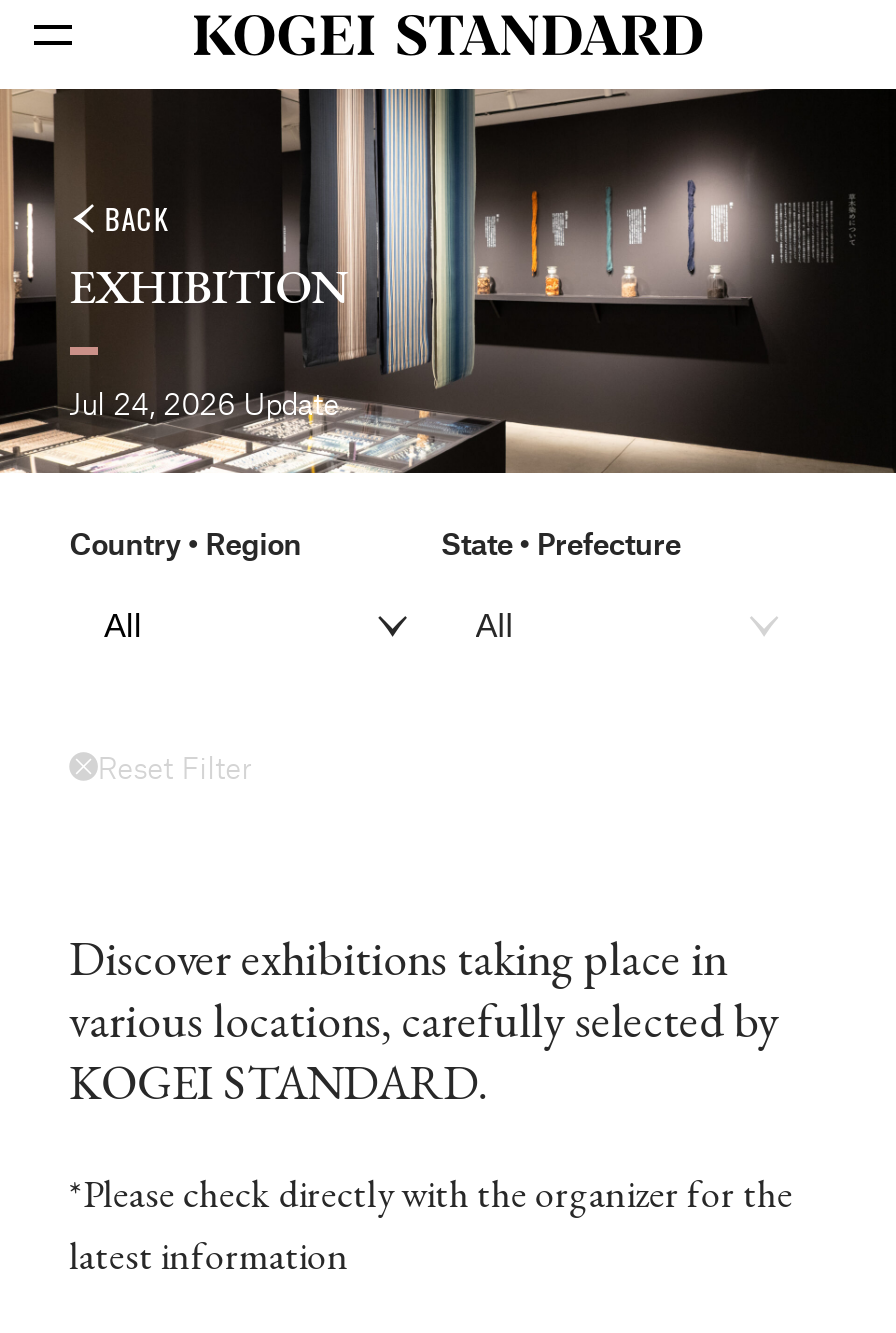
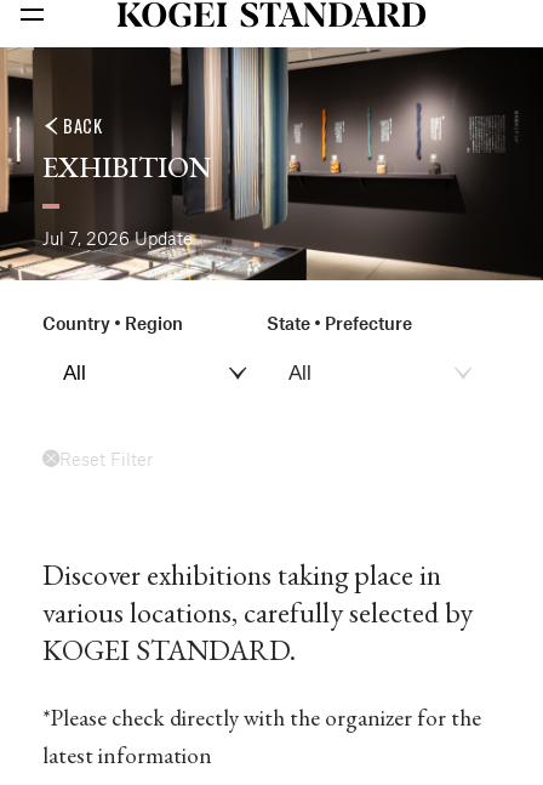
- Jul 24, 2026 Update
+ Jul 7, 2026 Update
